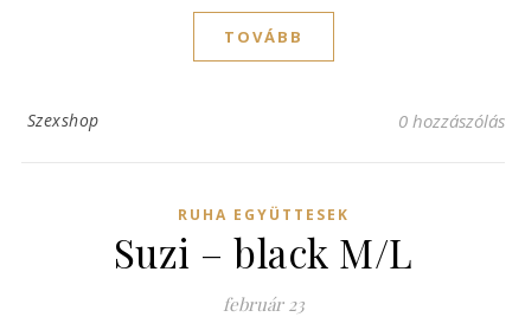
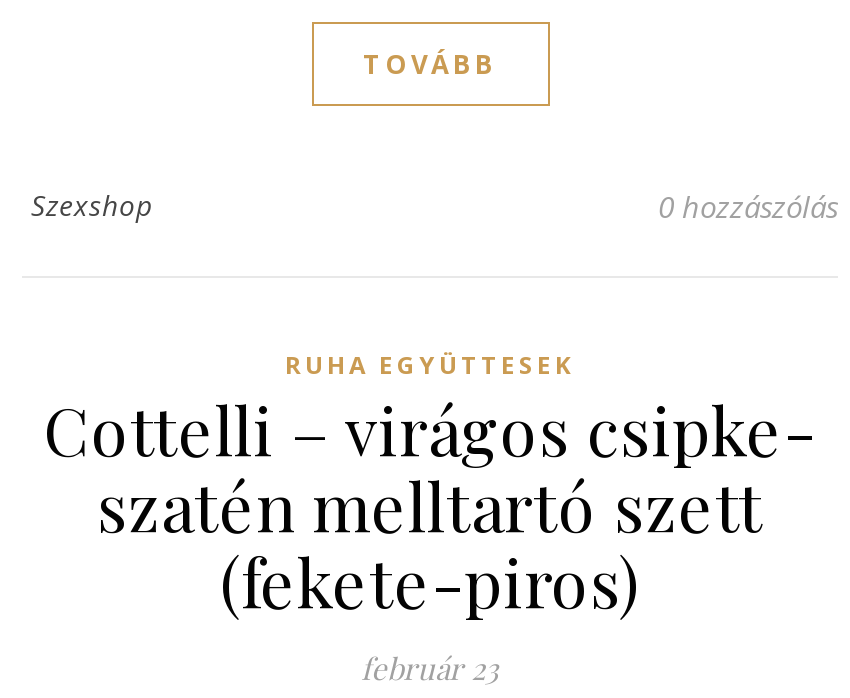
- Suzi – black M/L
+ Cottelli – virágos csipke-
+ szatén melltartó szett
+ (fekete-piros)
